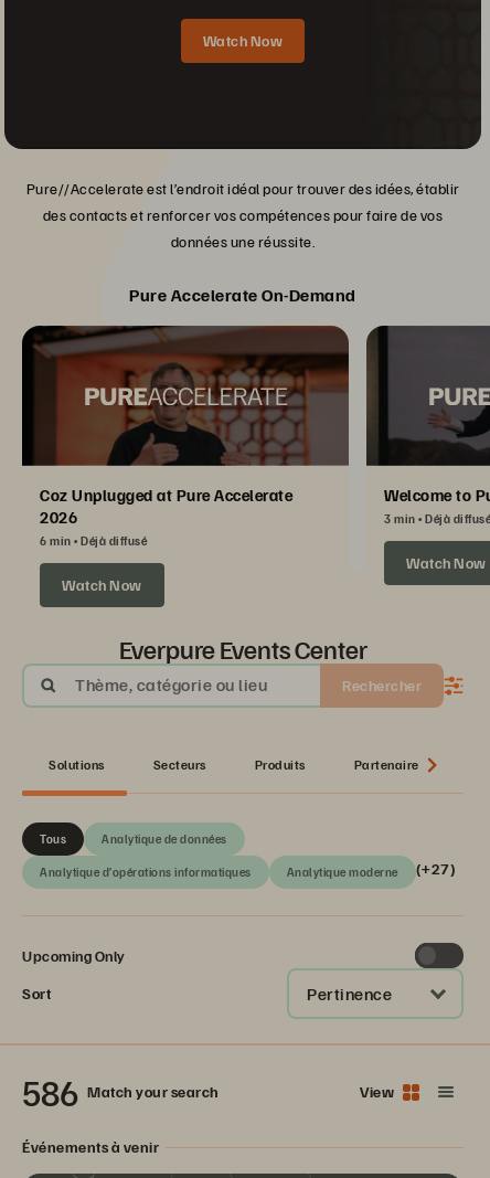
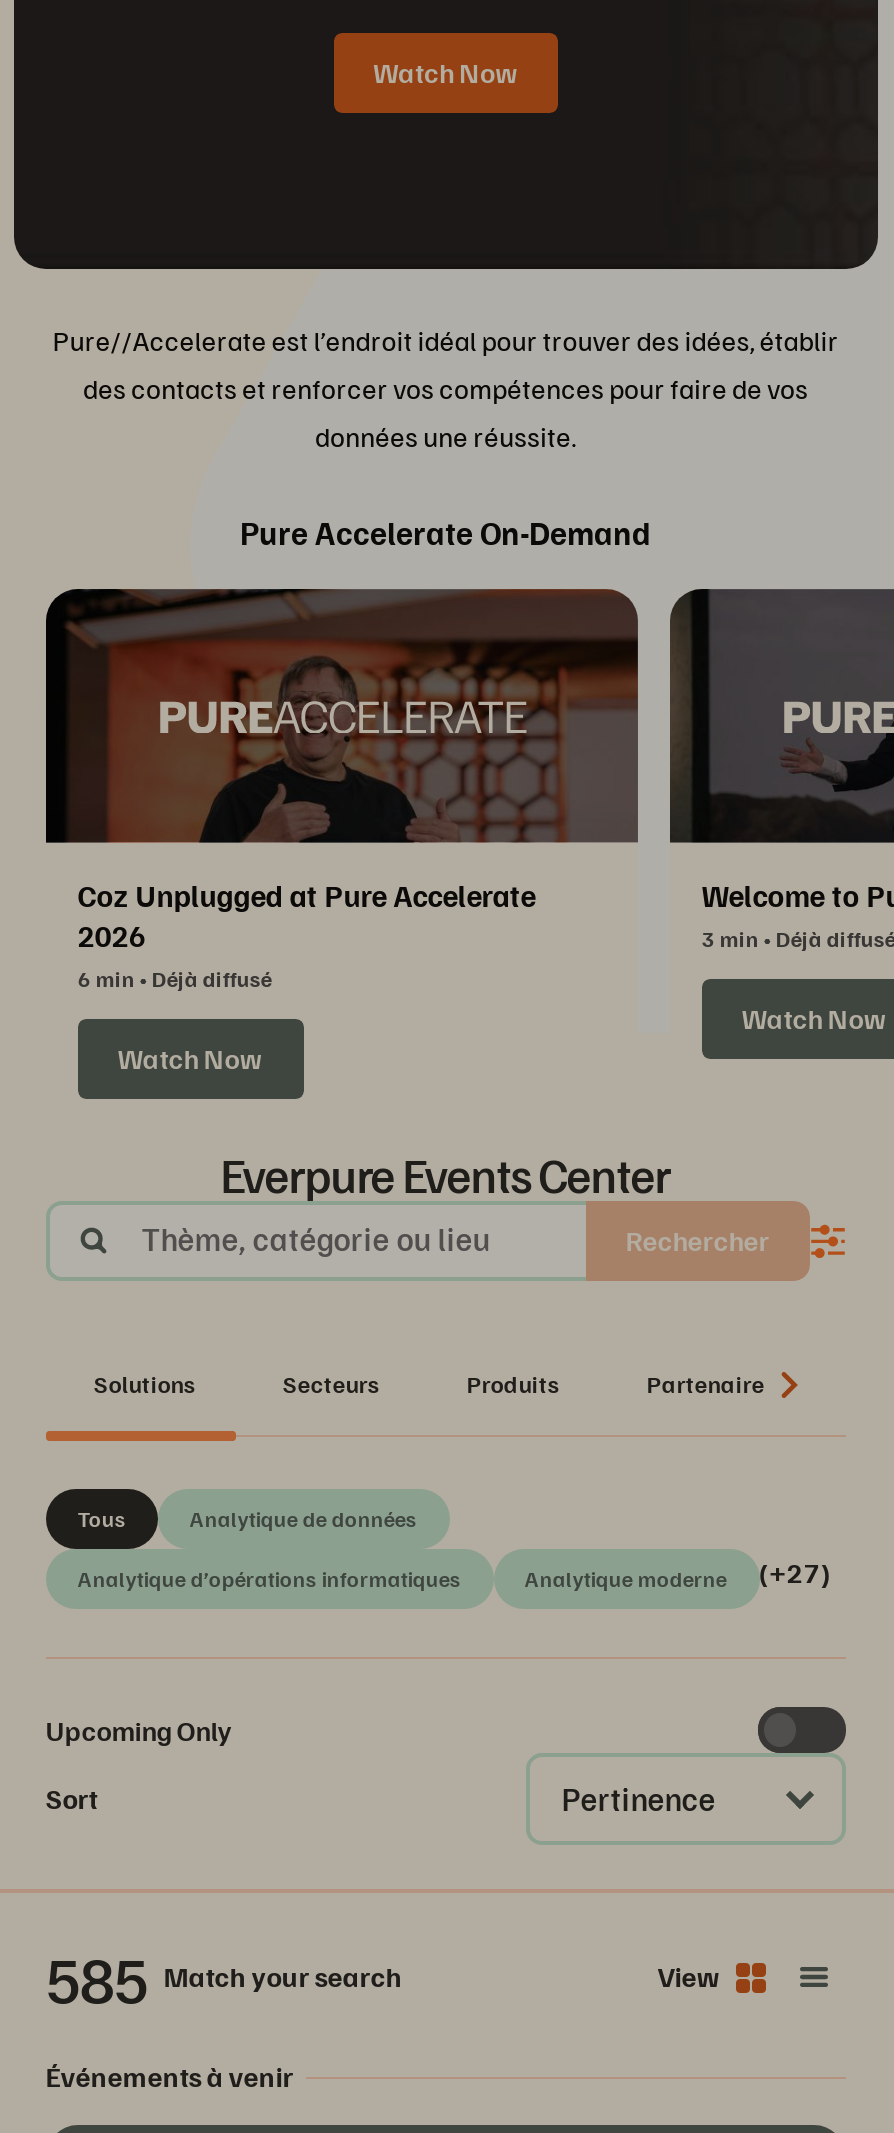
- 586 Match your search
+ 585 Match your search
